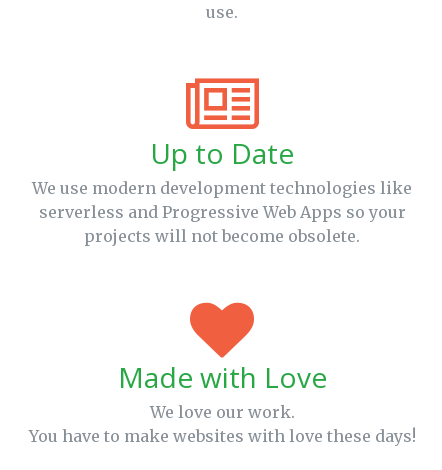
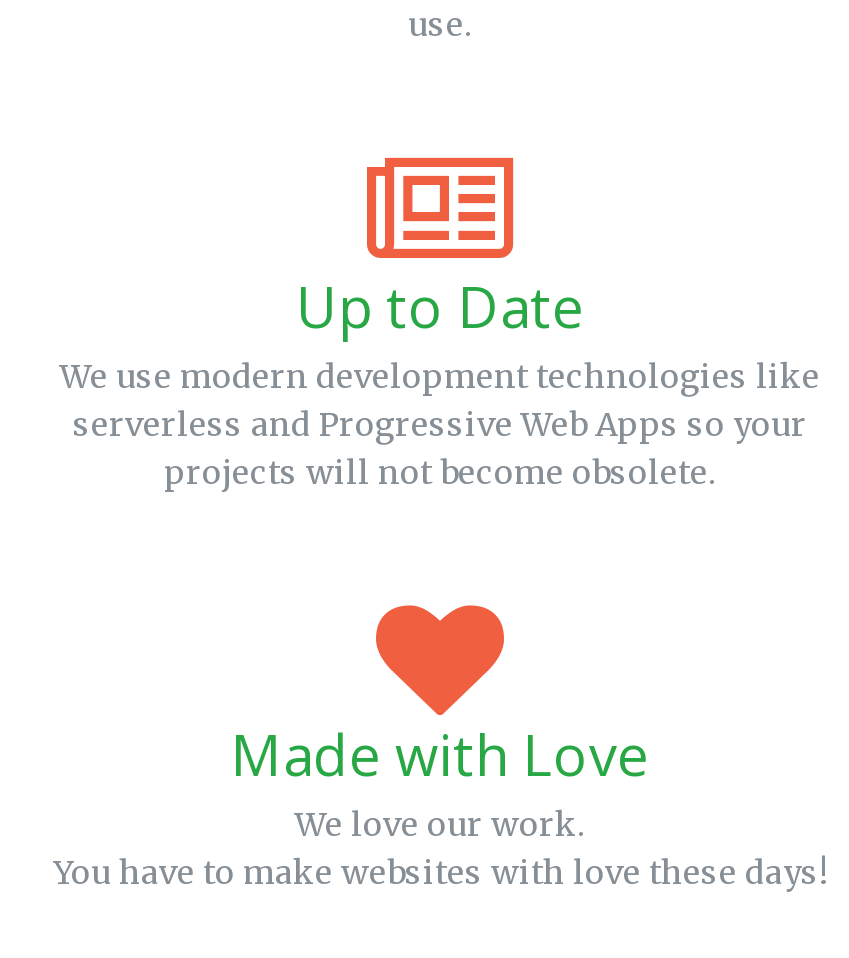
- [image]
+ [image]
